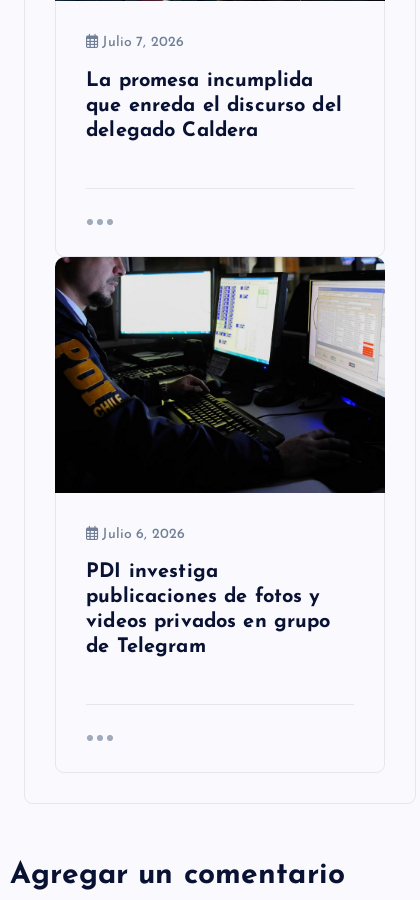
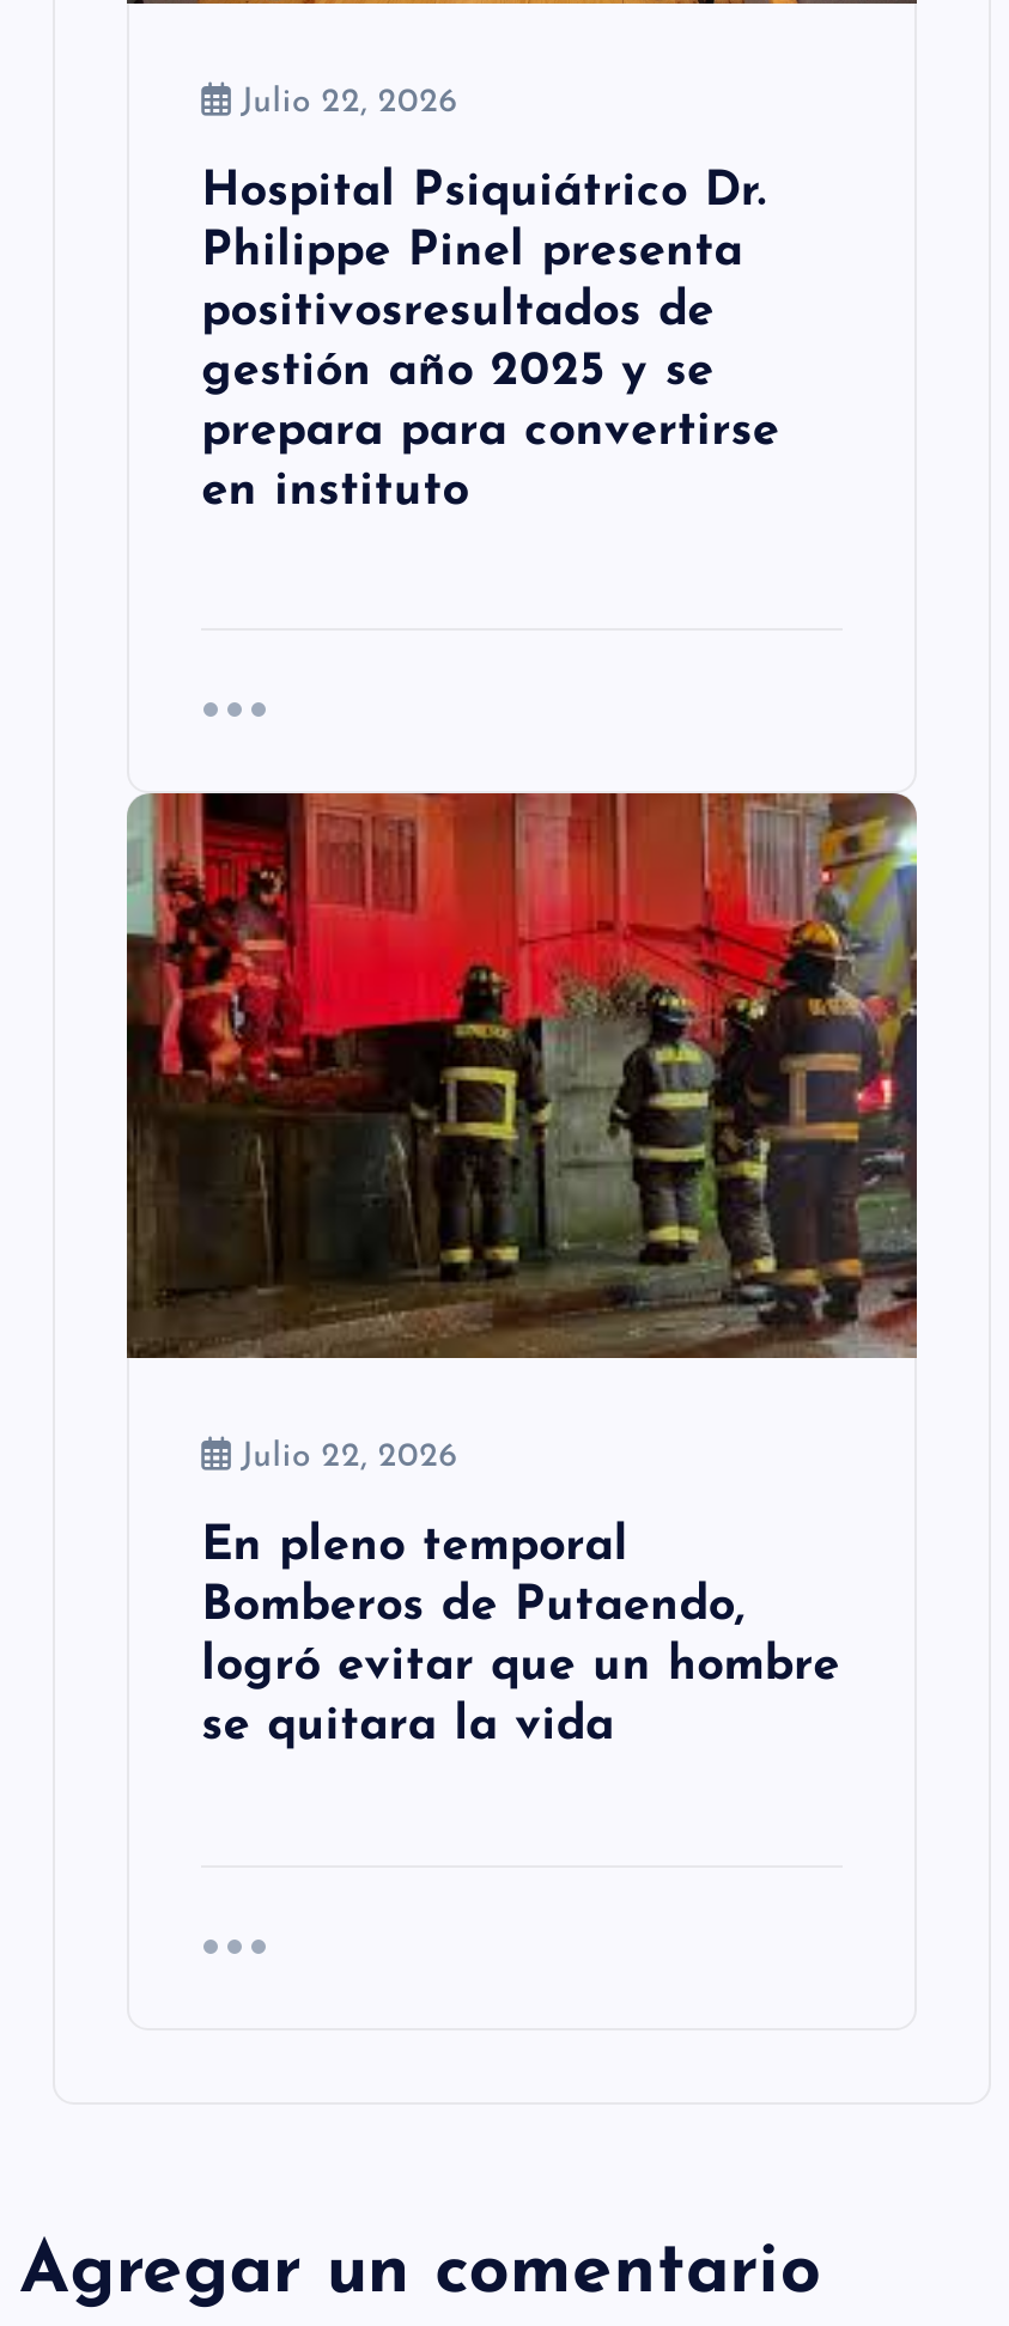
- Julio 7, 2026
+ Julio 22, 2026

- La promesa incumplida
- que enreda el discurso del
- delegado Caldera
+ Hospital Psiquiátrico Dr.
+ Philippe Pinel presenta
+ positivosresultados de
+ gestión año 2025 y se
+ prepara para convertirse
+ en instituto

- [image]
- Julio 6, 2026
+ [image]
+ Julio 22, 2026

- PDI investiga
- publicaciones de fotos y
- videos privados en grupo
- de Telegram
+ En pleno temporal
+ Bomberos de Putaendo,
+ logró evitar que un hombre
+ se quitara la vida
